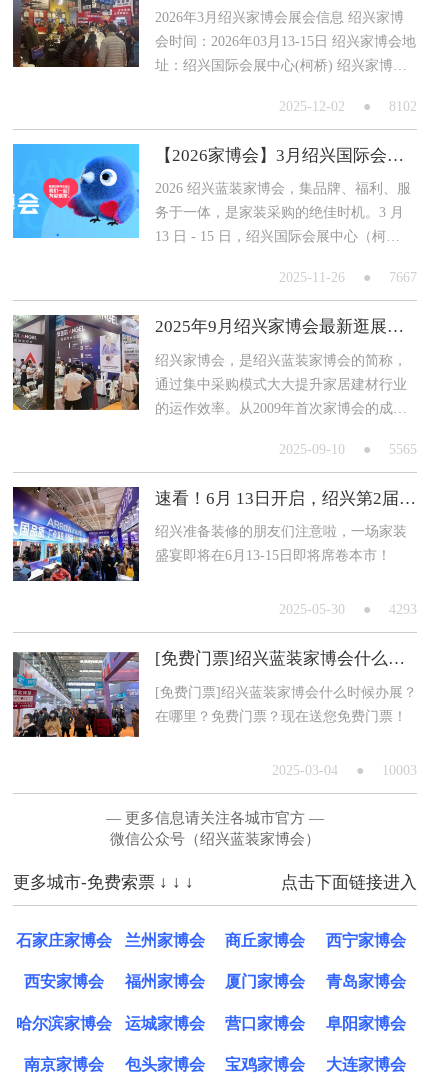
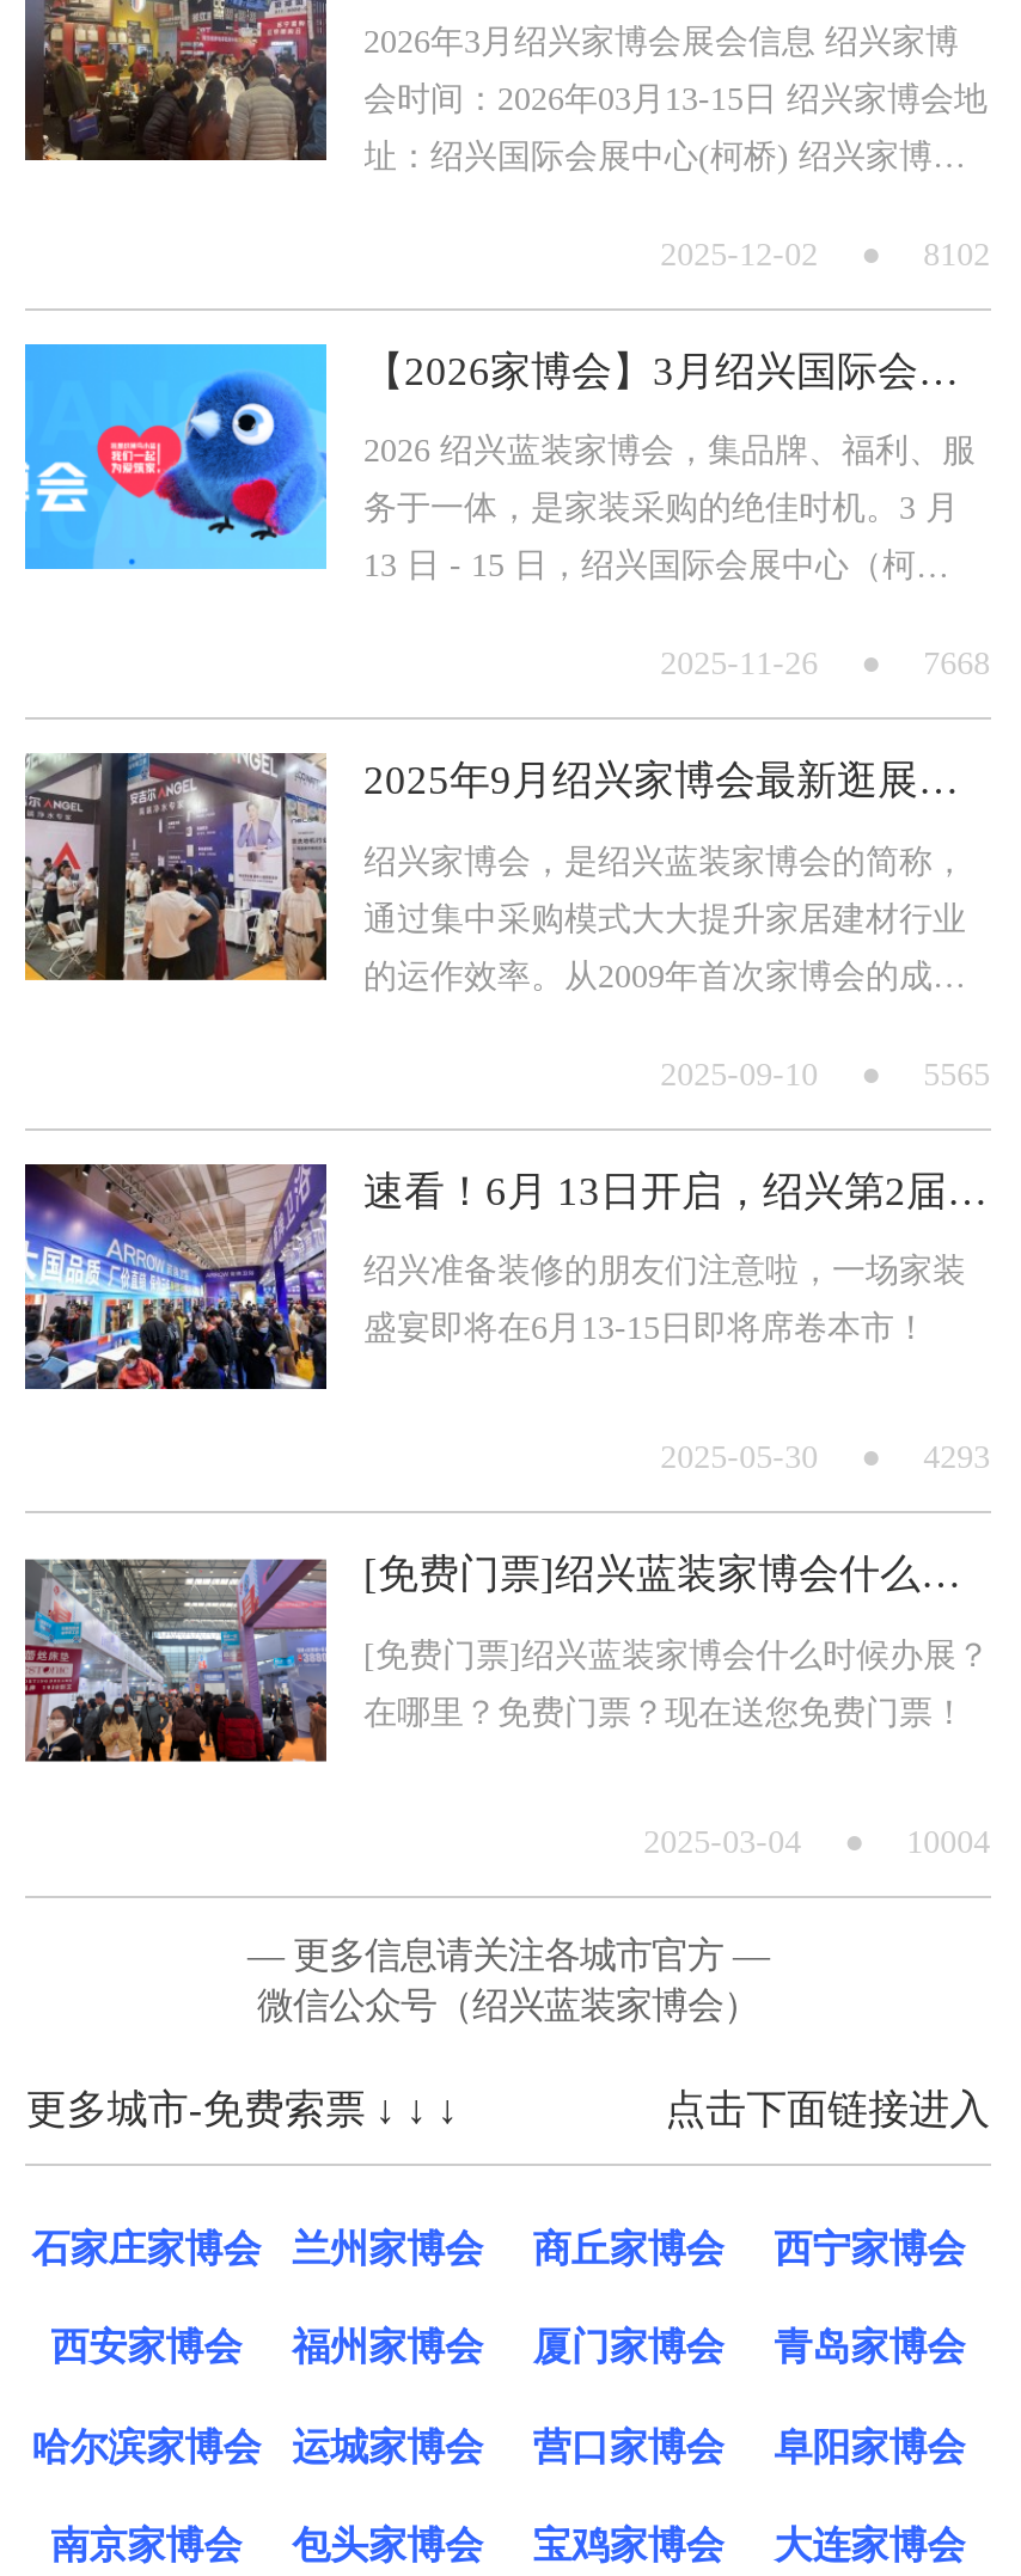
- 7667
+ 7668

- 10003
+ 10004
